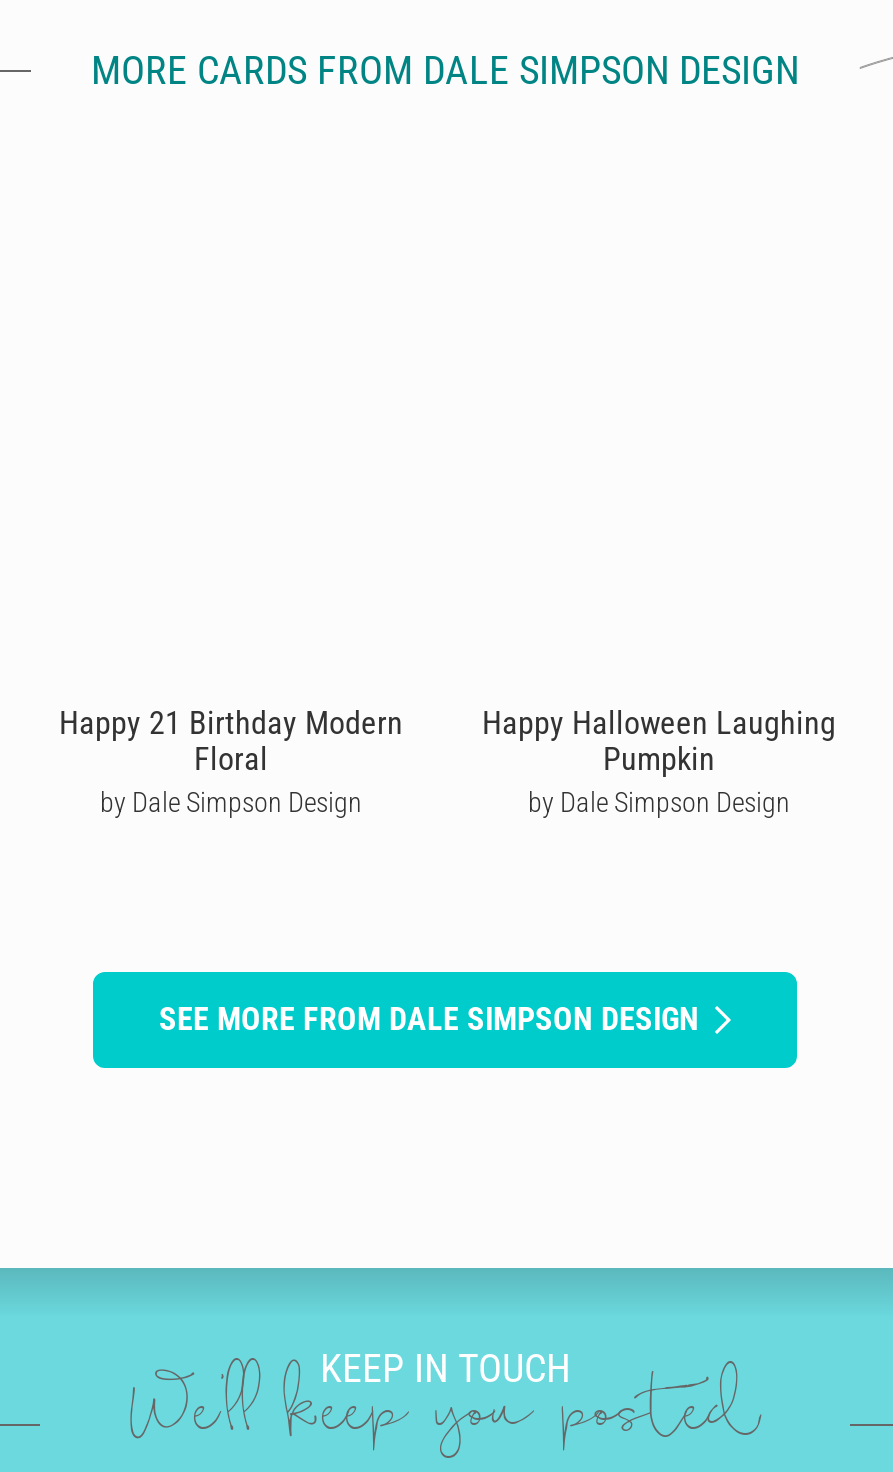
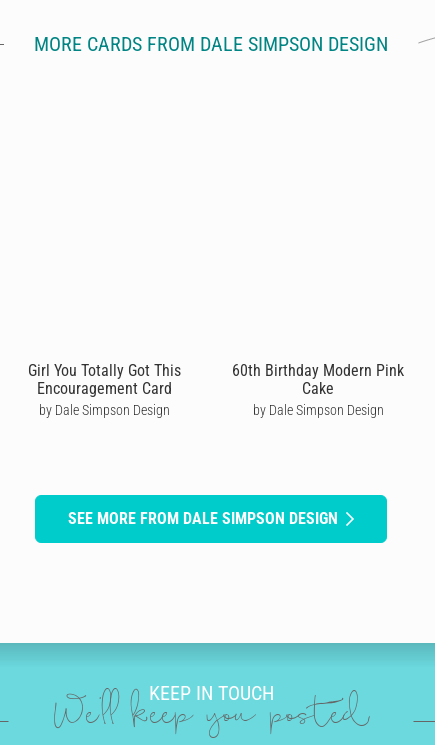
- Happy 21 Birthday Modern
- Floral
+ Girl You Totally Got This
+ Encouragement Card

- Happy Halloween Laughing
- Pumpkin
+ 60th Birthday Modern Pink
+ Cake
